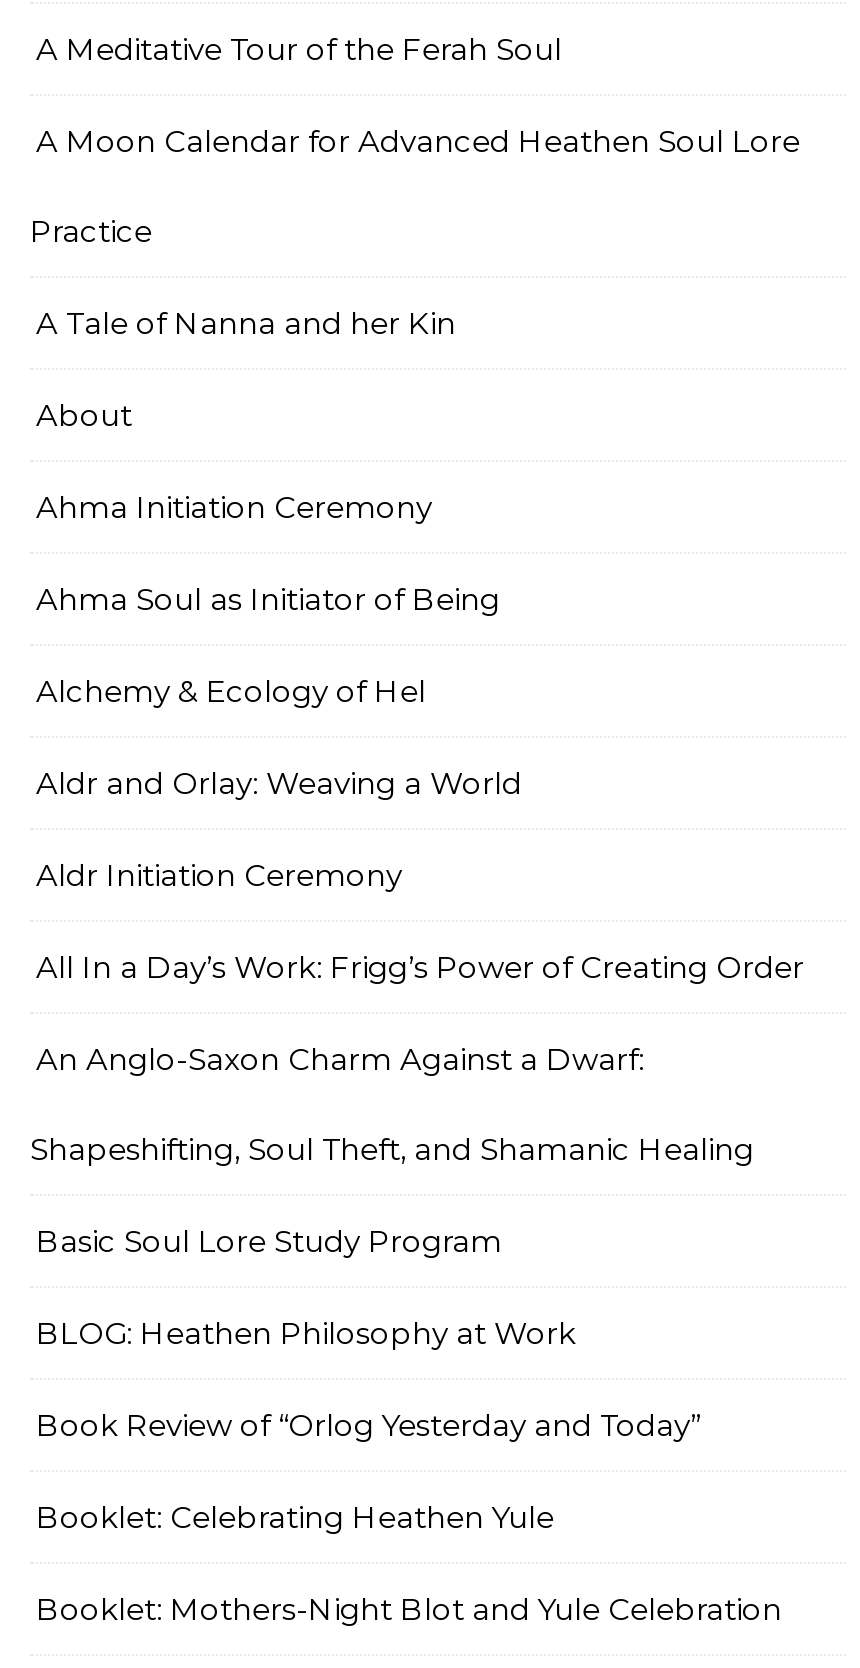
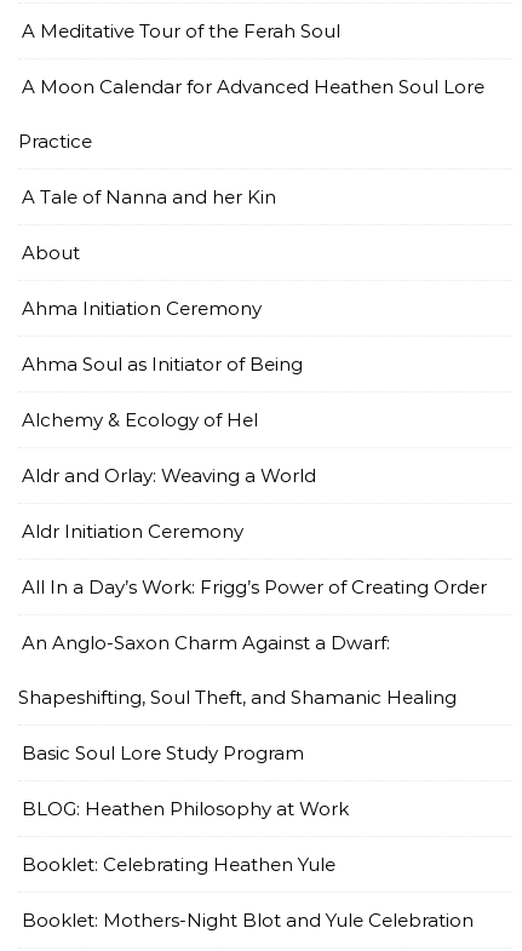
- Book Review of “Orlog Yesterday and Today”
